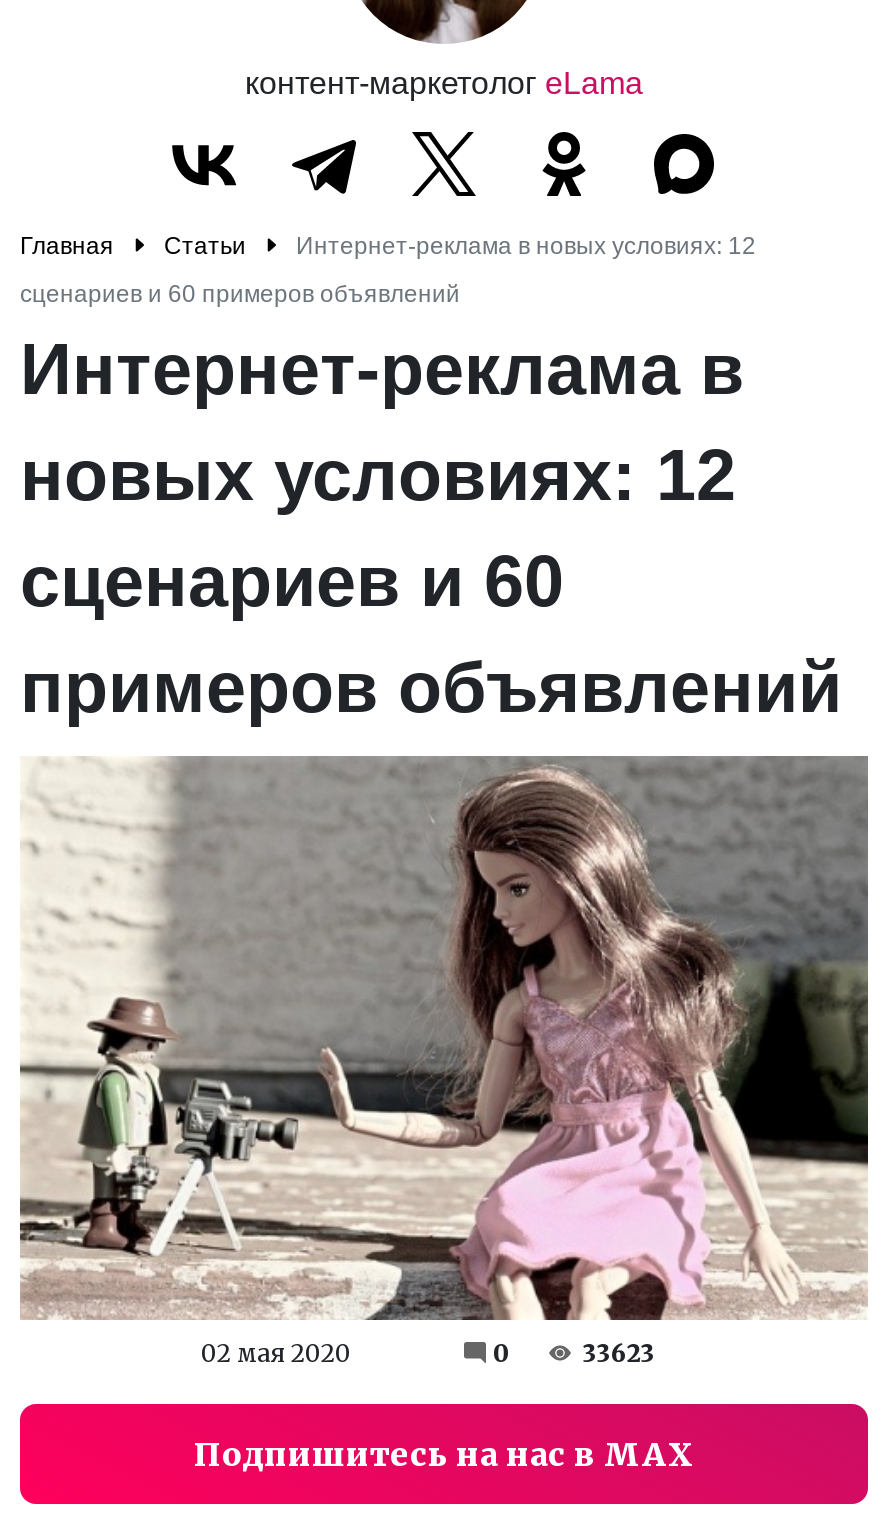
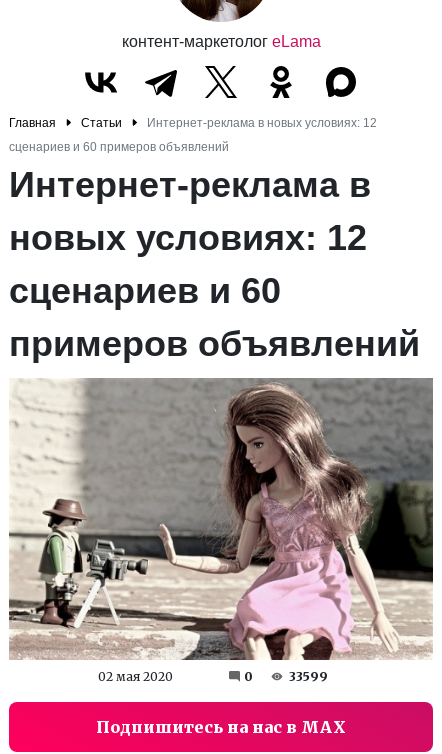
- 33623
+ 33599
